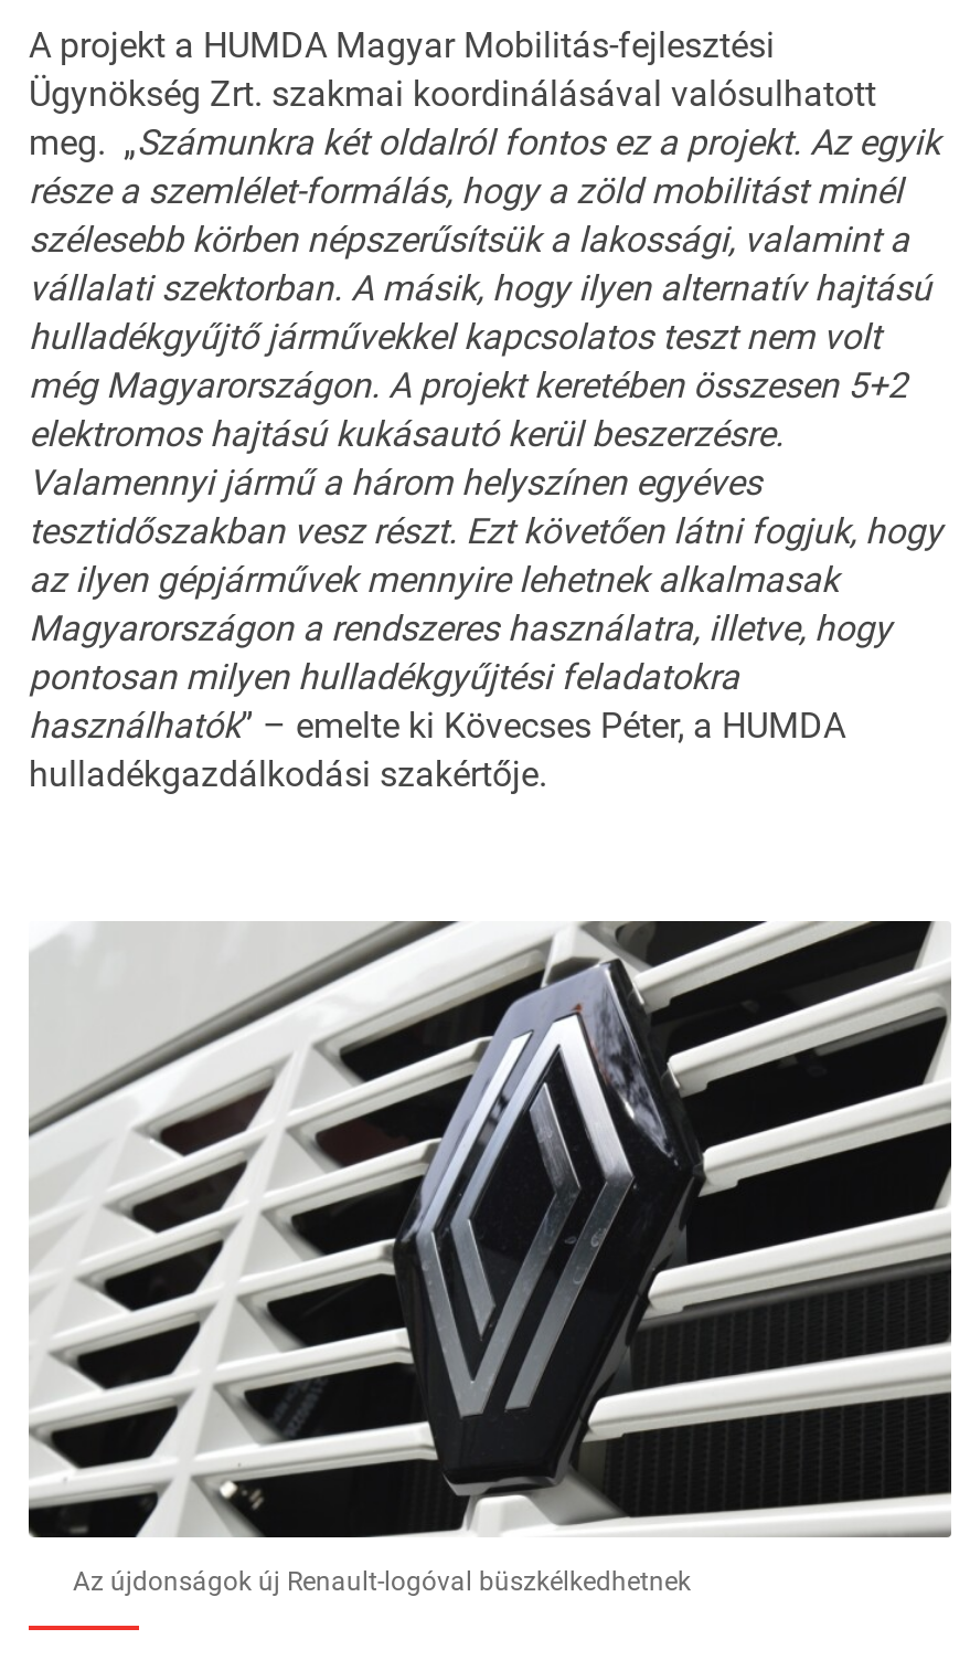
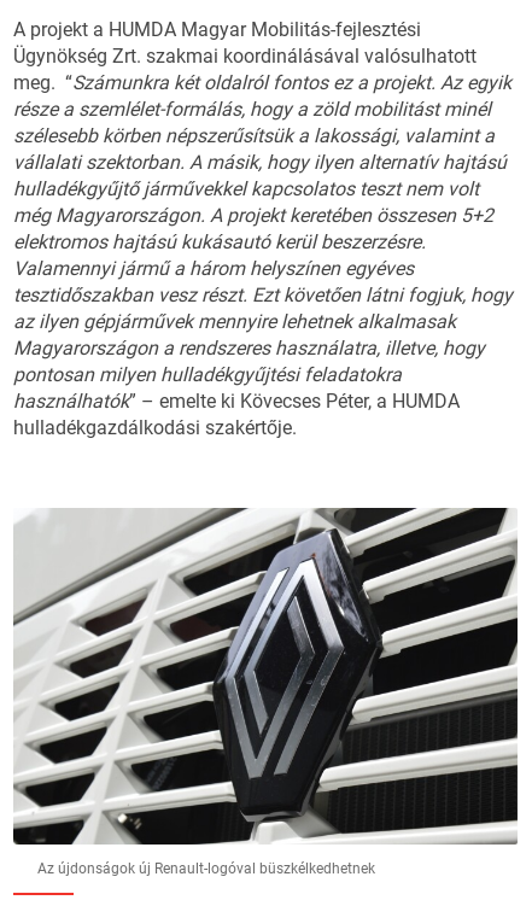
- meg. „Számunkra két oldalról fontos ez a projekt. Az egyik
+ meg. “Számunkra két oldalról fontos ez a projekt. Az egyik
